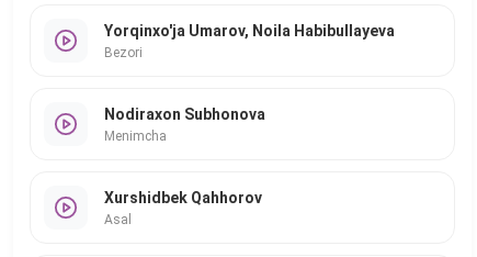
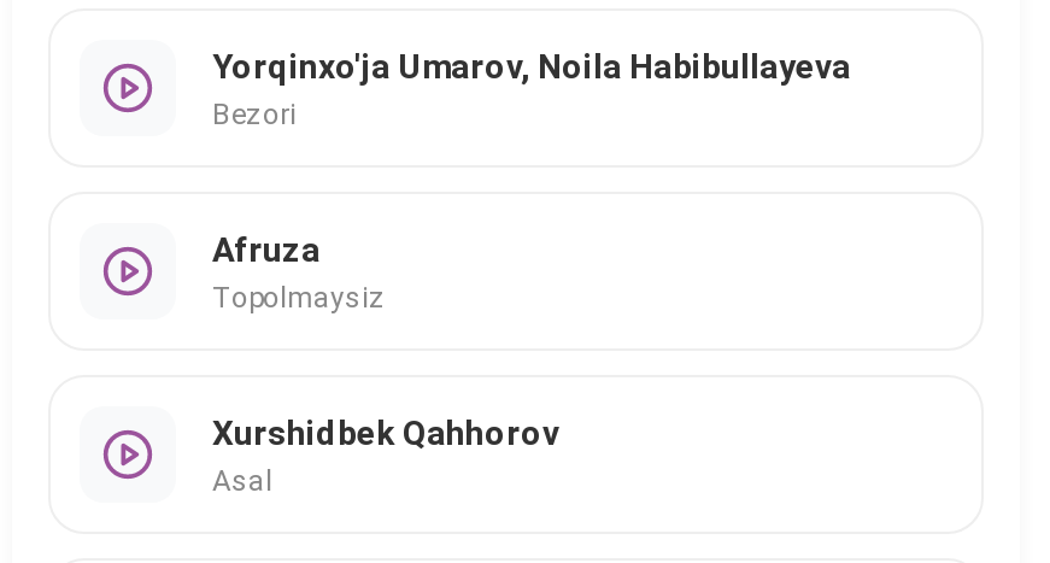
- Nodiraxon Subhonova
- Menimcha
+ Afruza
+ Topolmaysiz
